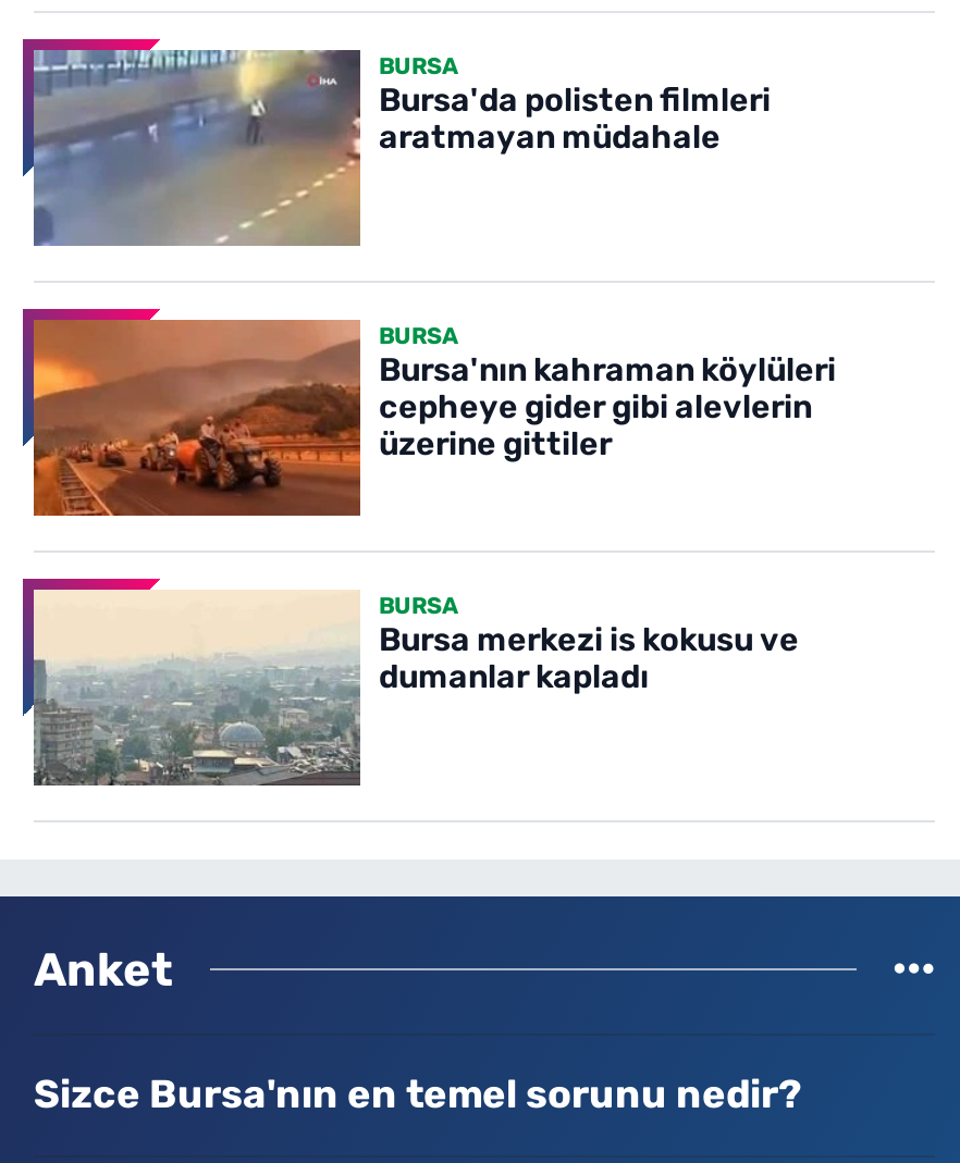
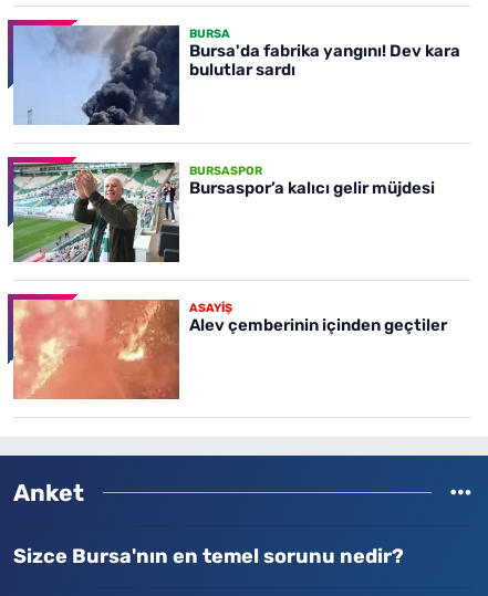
- [image]
- Bursa'da polisten filmleri
- aratmayan müdahale
+ [image]
+ Bursa'da fabrika yangını! Dev kara
+ bulutlar sardı

- [image]
- BURSA
- Bursa'nın kahraman köylüleri
- cepheye gider gibi alevlerin
- üzerine gittiler
+ [image]
+ BURSASPOR
+ Bursaspor’a kalıcı gelir müjdesi

- [image]
- BURSA
- Bursa merkezi is kokusu ve
- dumanlar kapladı
+ [image]
+ ASAYİŞ
+ Alev çemberinin içinden geçtiler
